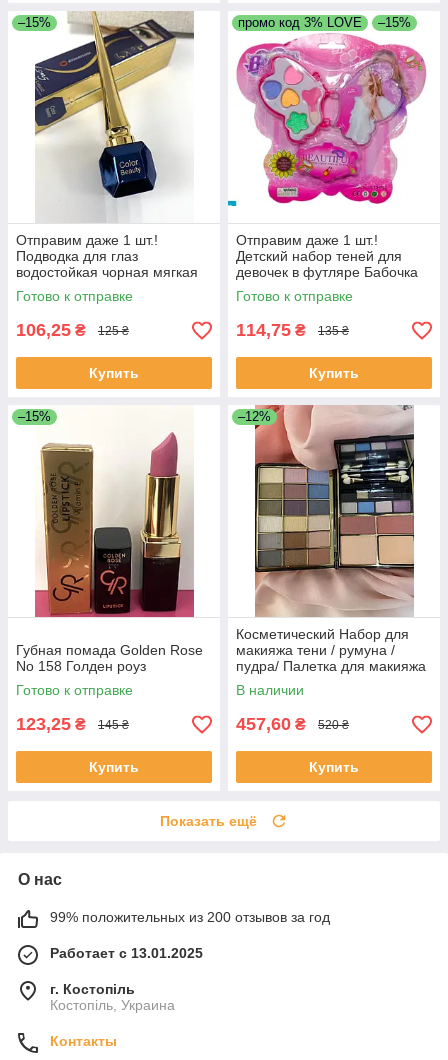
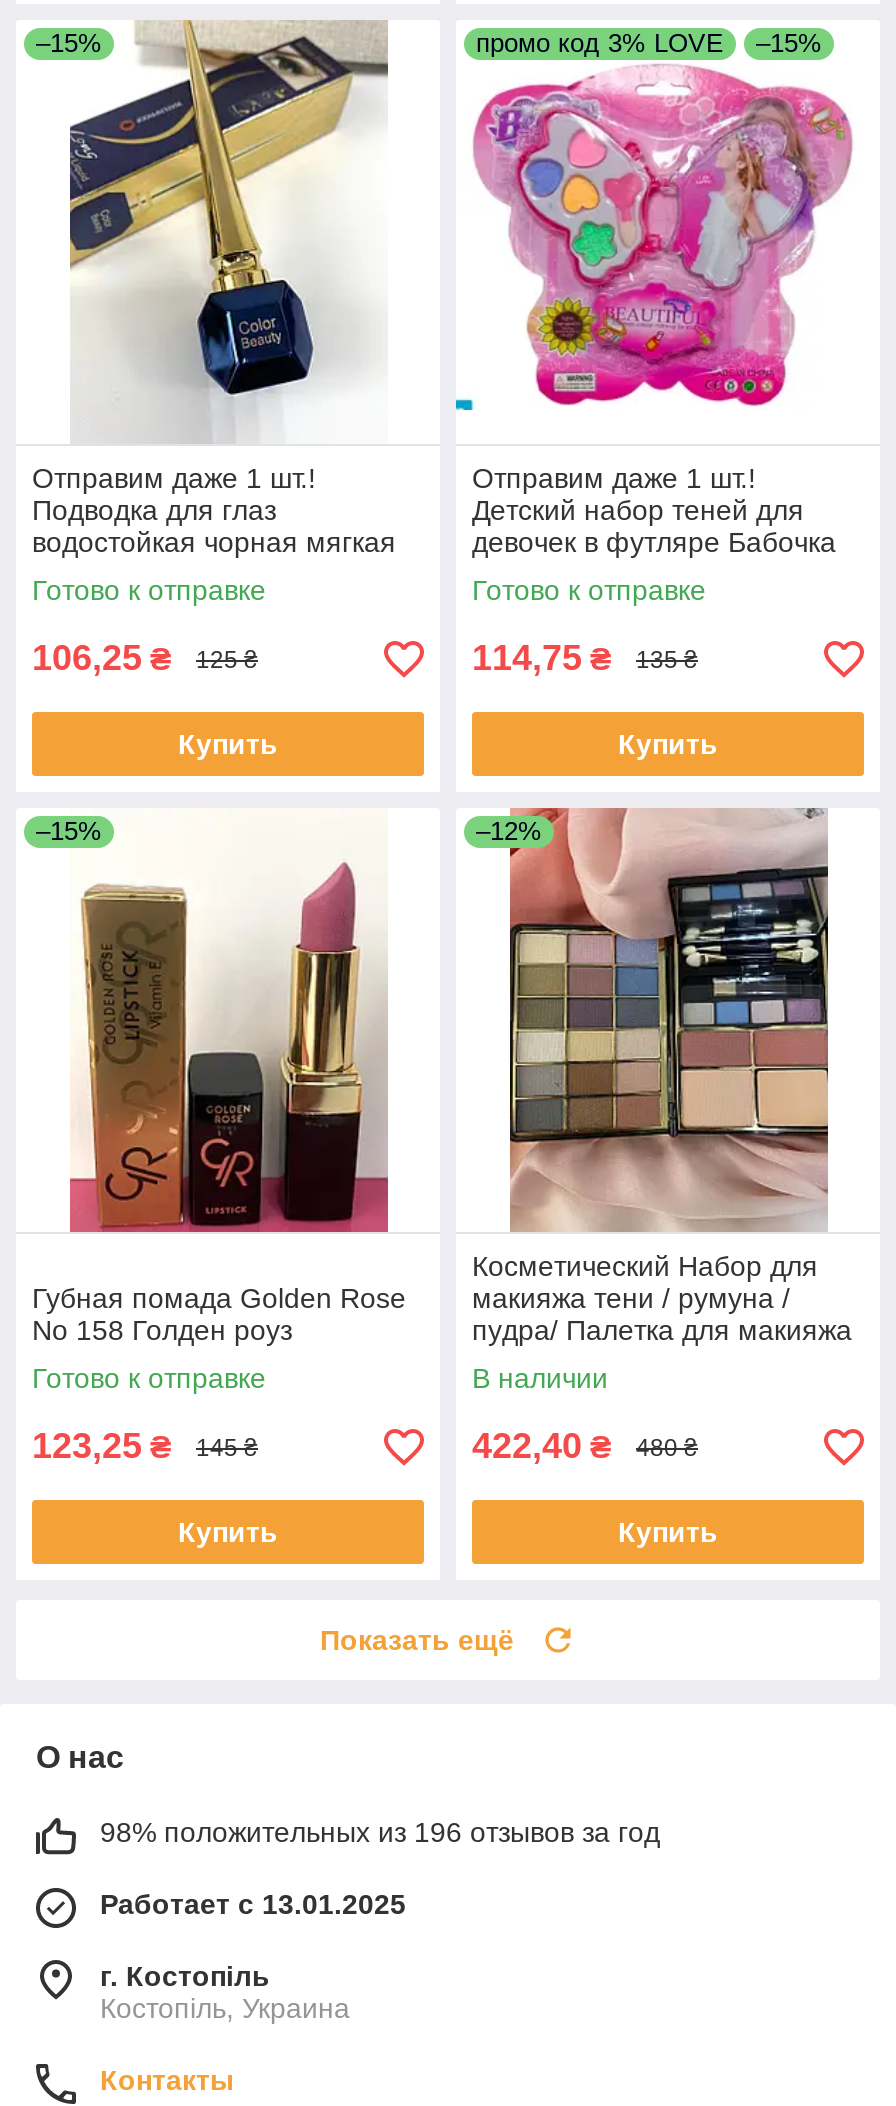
- 457,60 ₴
+ 422,40 ₴

- 520 ₴
+ 480 ₴

- 99% положительных из 200 отзывов за год
+ 98% положительных из 196 отзывов за год
